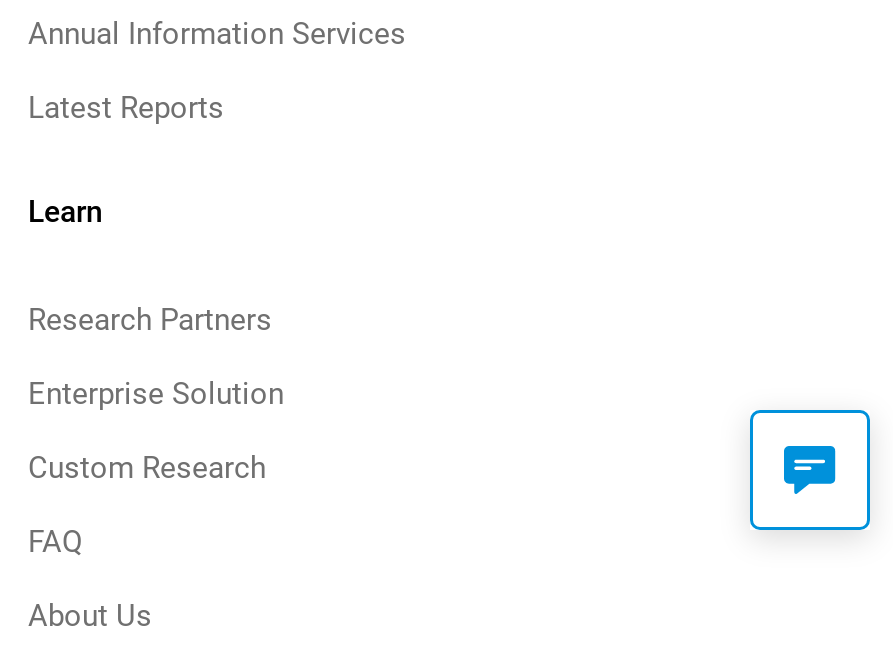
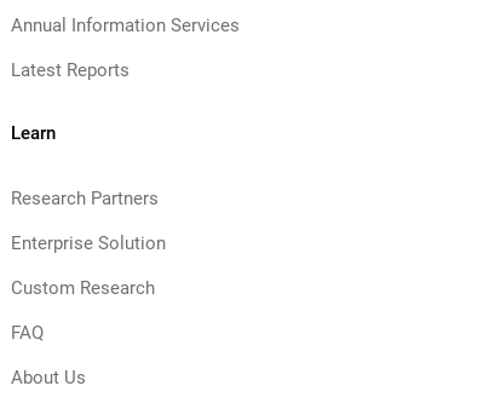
- [image]
